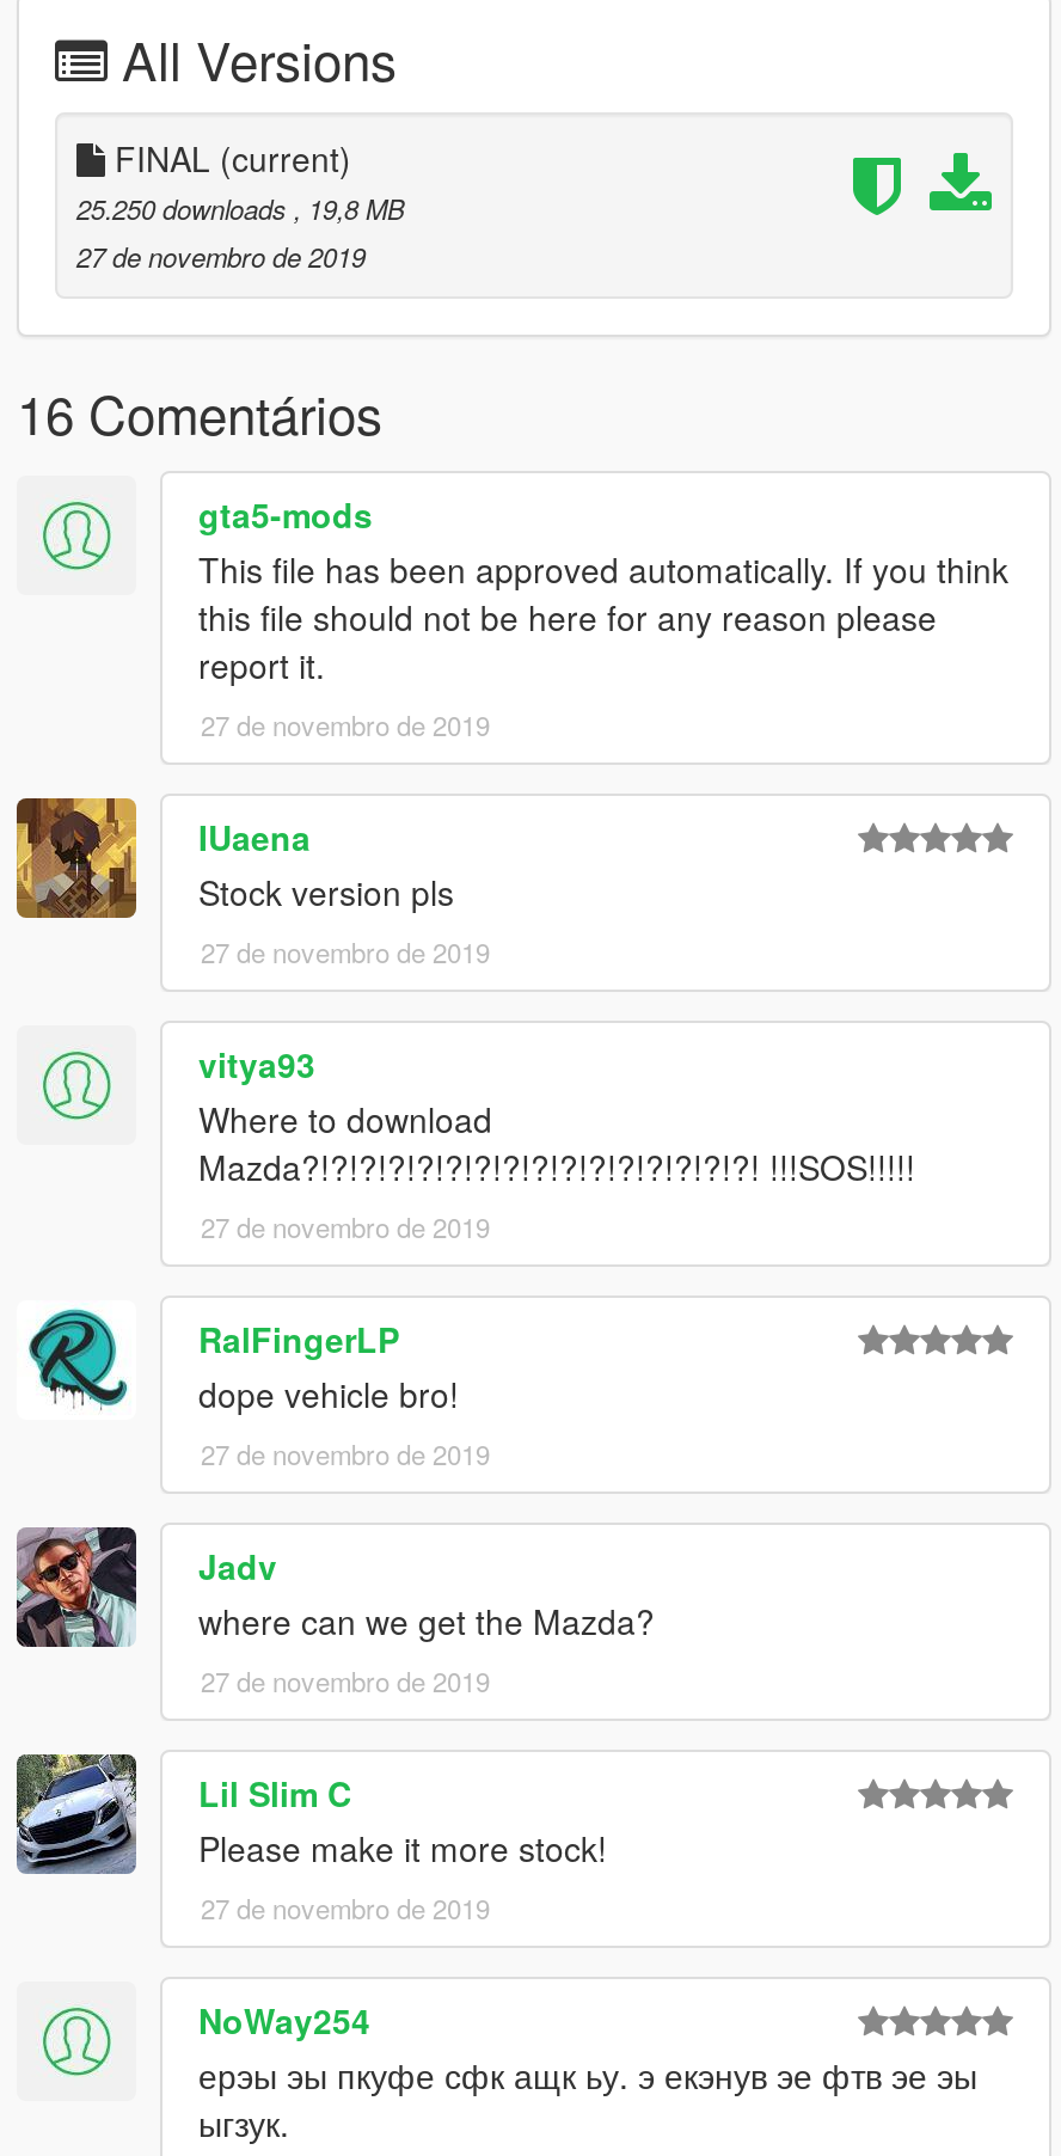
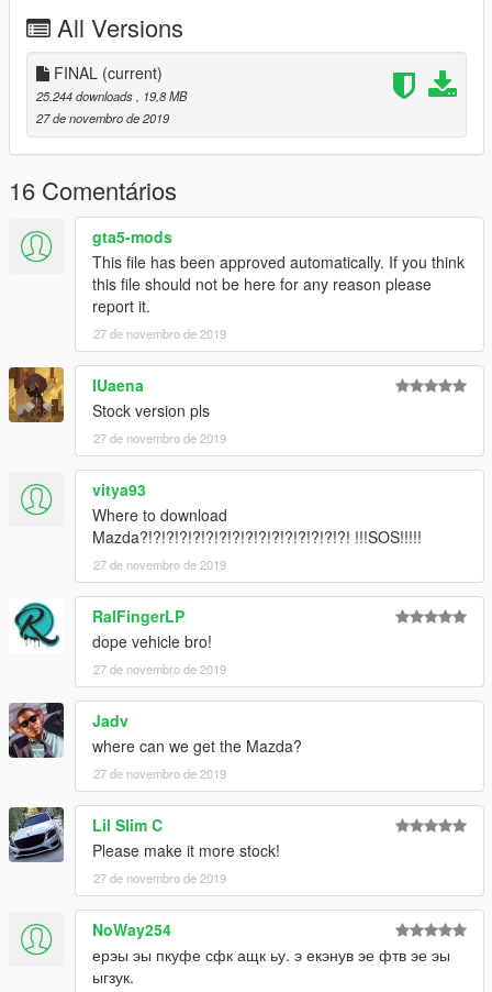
- 25.250 downloads, 19,8 MB
+ 25.244 downloads, 19,8 MB
